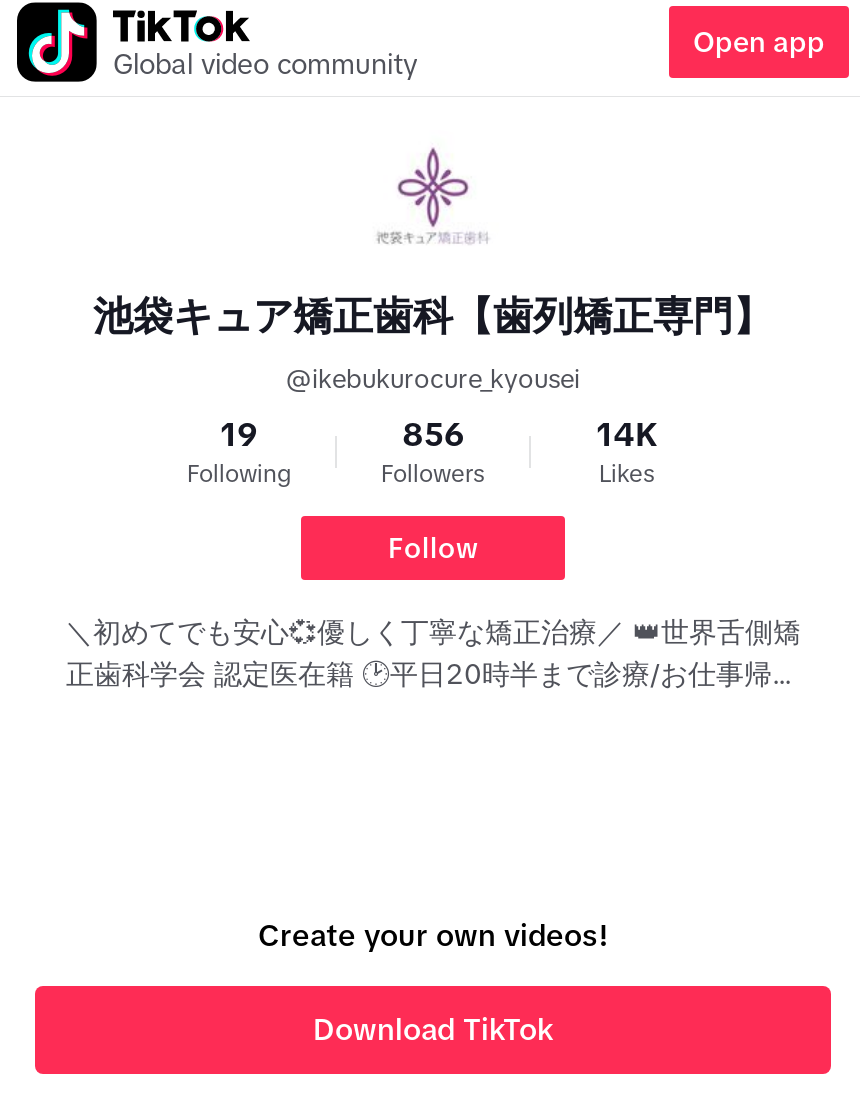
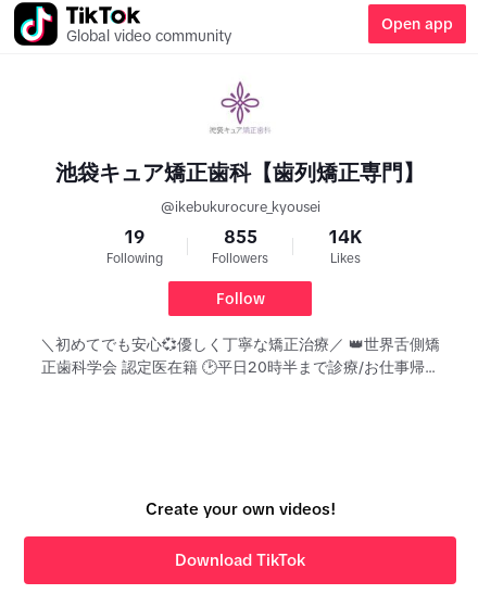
- 856
+ 855
